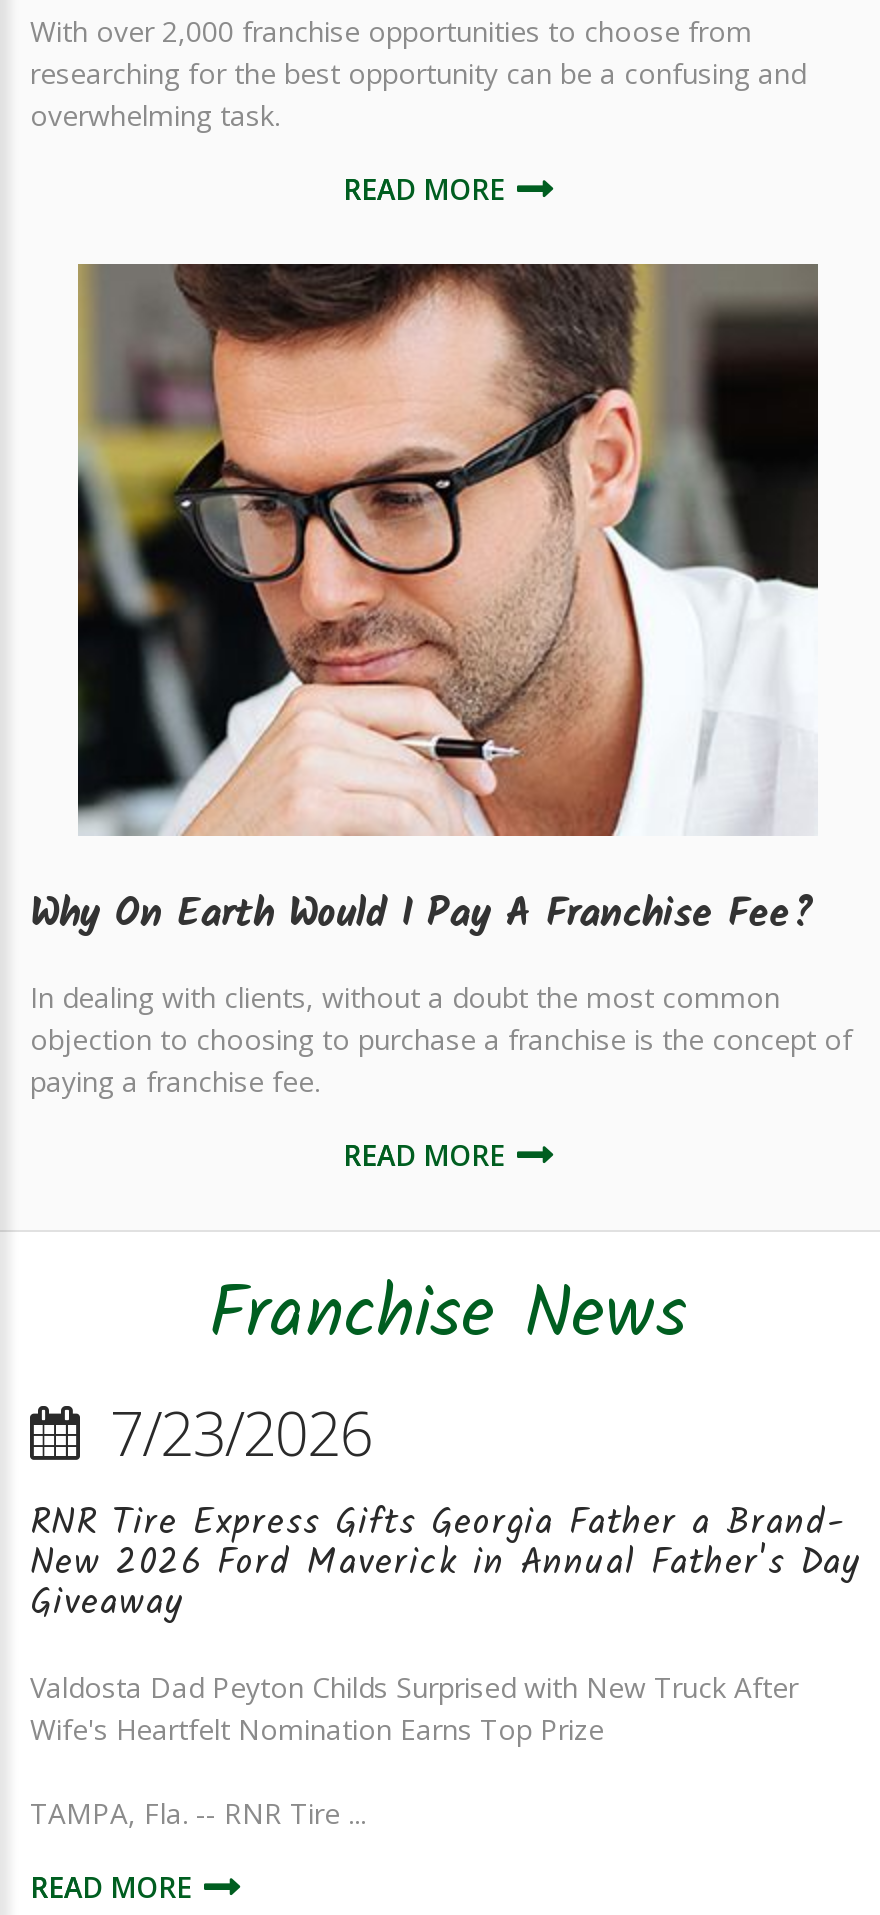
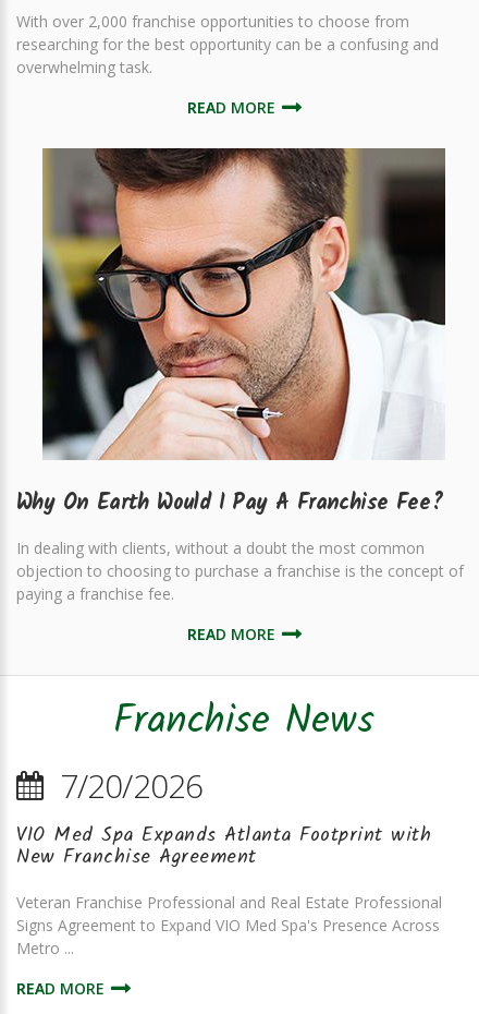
- 7/23/2026
- RNR Tire Express Gifts Georgia Father a Brand-
- New 2026 Ford Maverick in Annual Father's Day
- Giveaway
- Valdosta Dad Peyton Childs Surprised with New Truck After
- Wife's Heartfelt Nomination Earns Top Prize
- TAMPA, Fla. -- RNR Tire ...
+ 7/20/2026
+ VIO Med Spa Expands Atlanta Footprint with
+ New Franchise Agreement
+ Veteran Franchise Professional and Real Estate Professional
+ Signs Agreement to Expand VIO Med Spa's Presence Across
+ Metro ...
